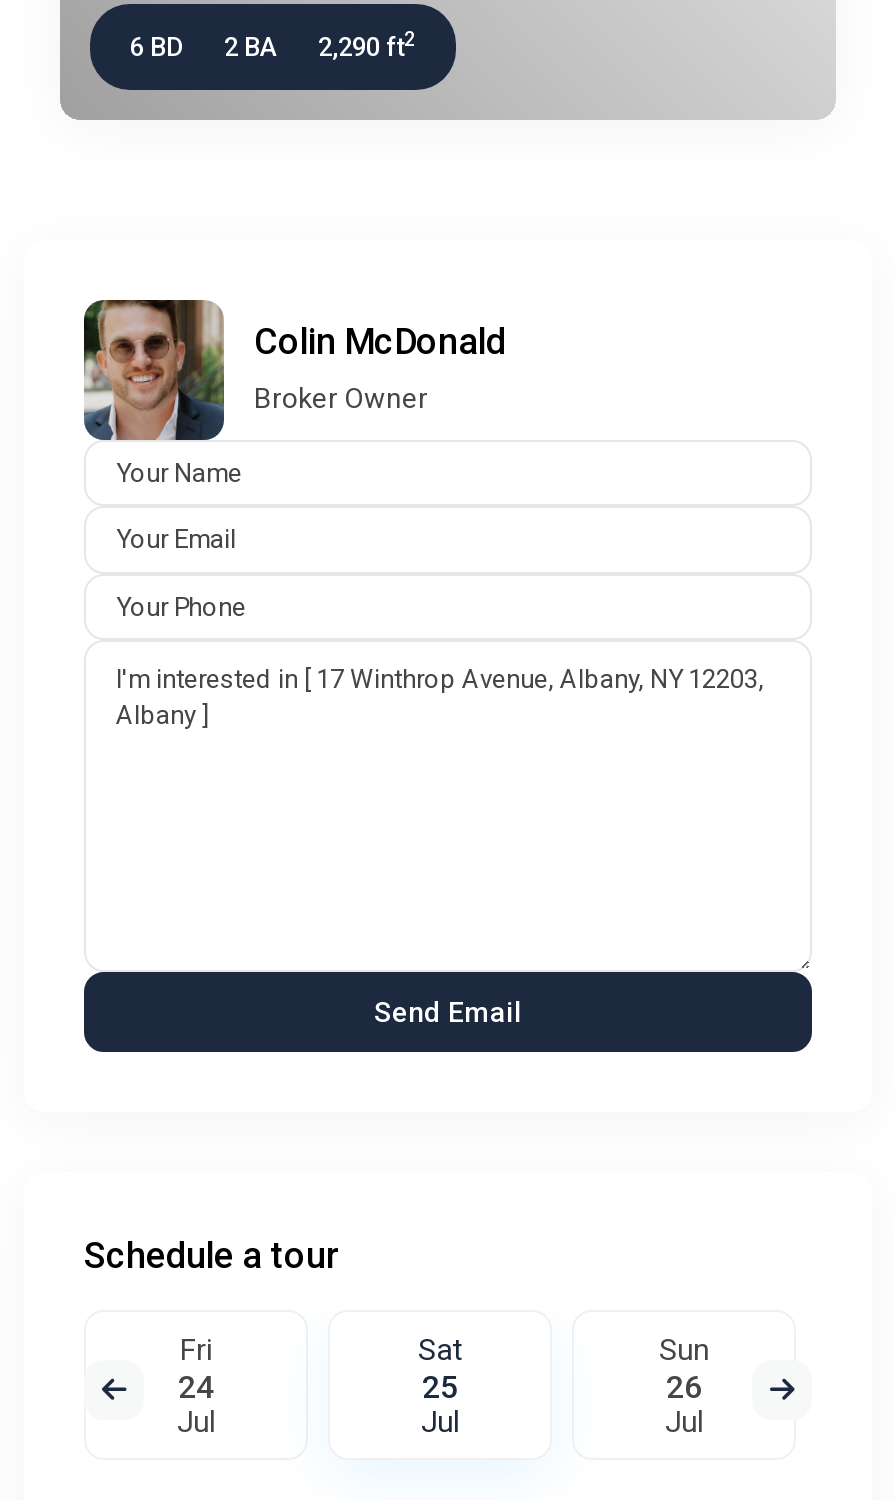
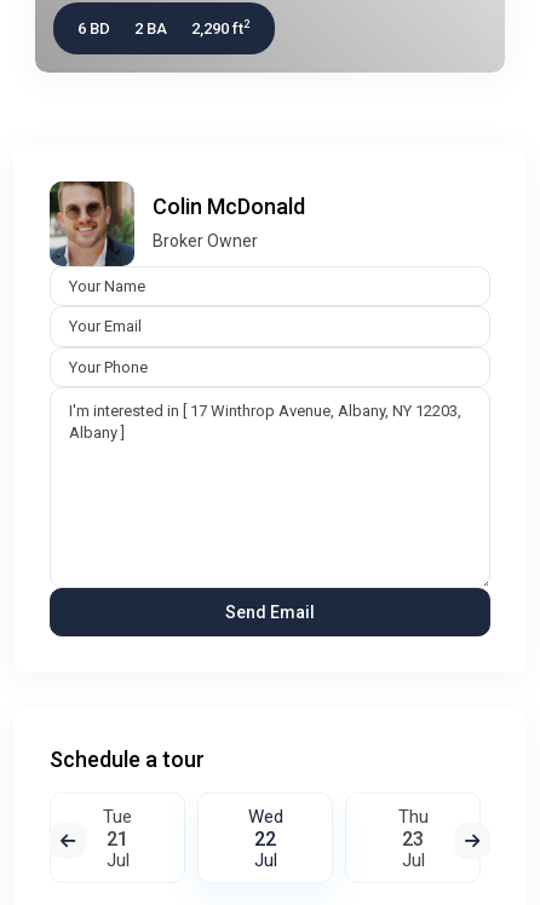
- Fri
- 24
+ Tue
+ 21

- Sat
- 25
+ Wed
+ 22

- Sun
- 26
+ Thu
+ 23
